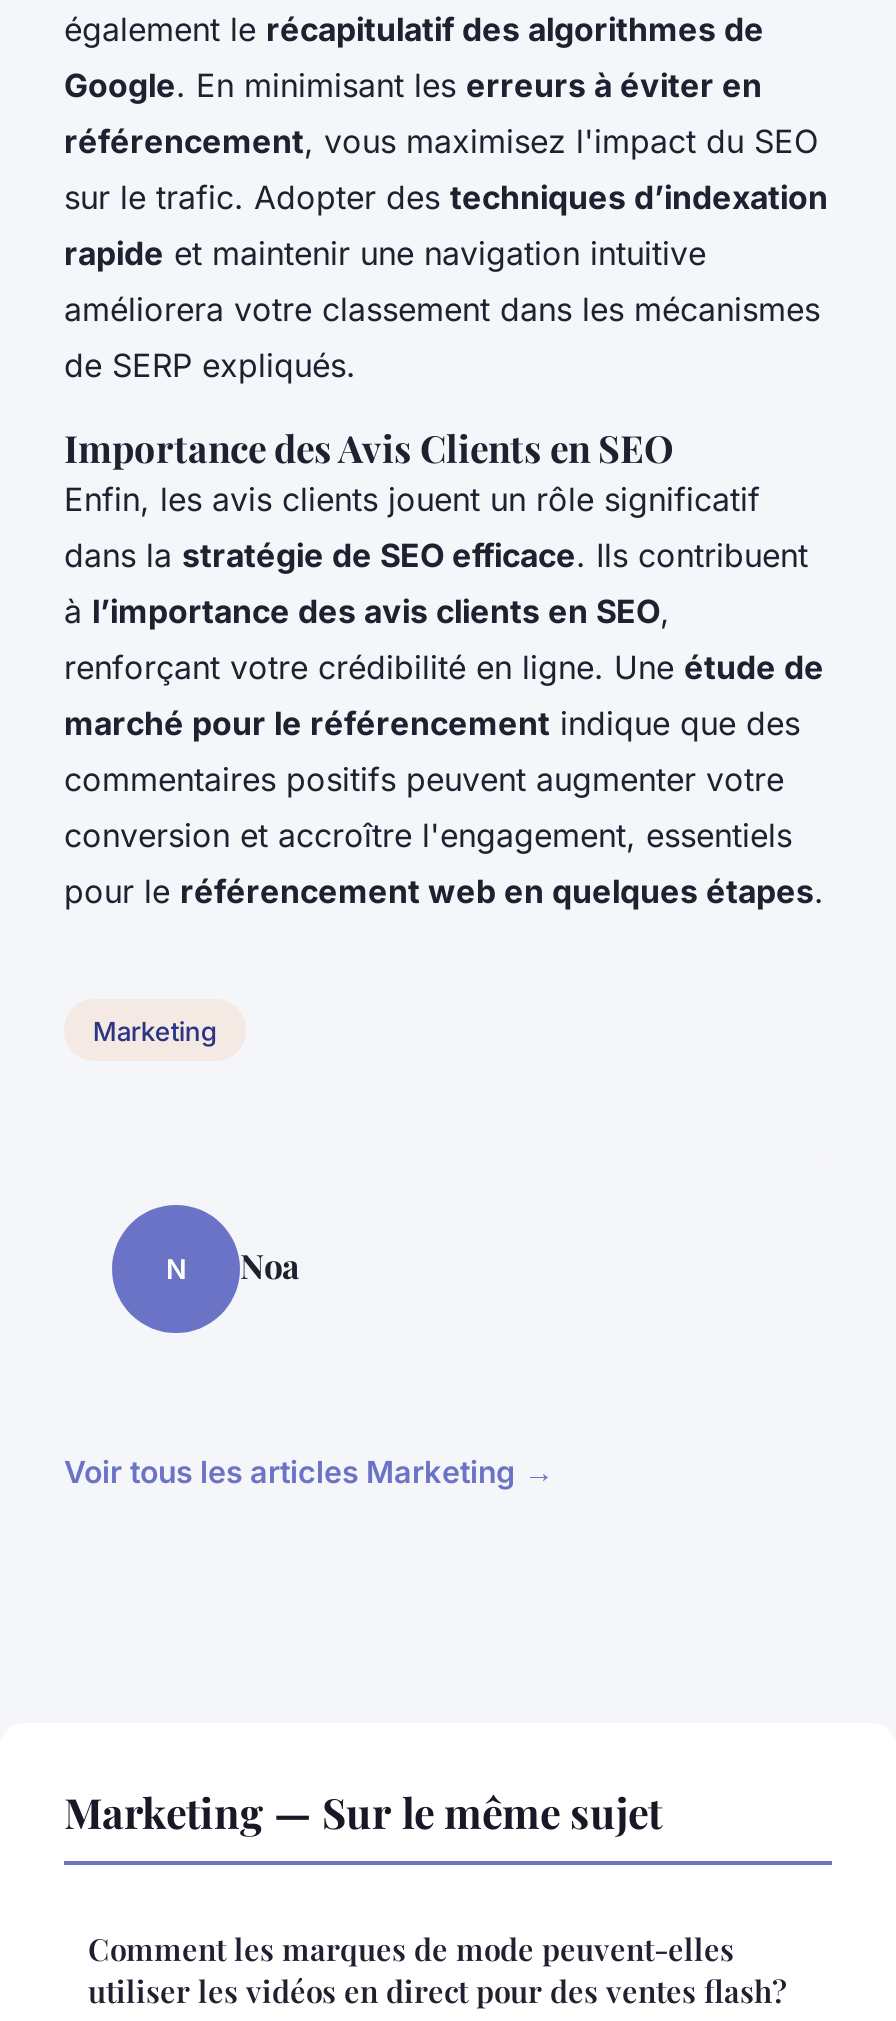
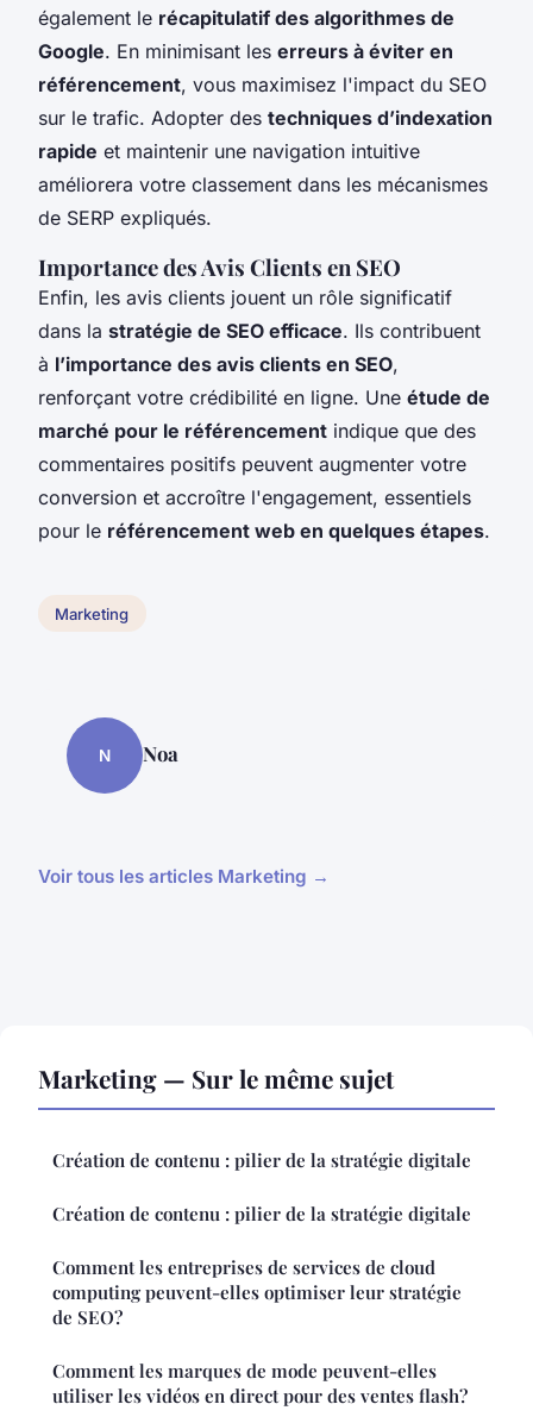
+ Création de contenu : pilier de la stratégie digitale
+ Création de contenu : pilier de la stratégie digitale
+ Comment les entreprises de services de cloud
+ computing peuvent-elles optimiser leur stratégie
+ de SEO?
